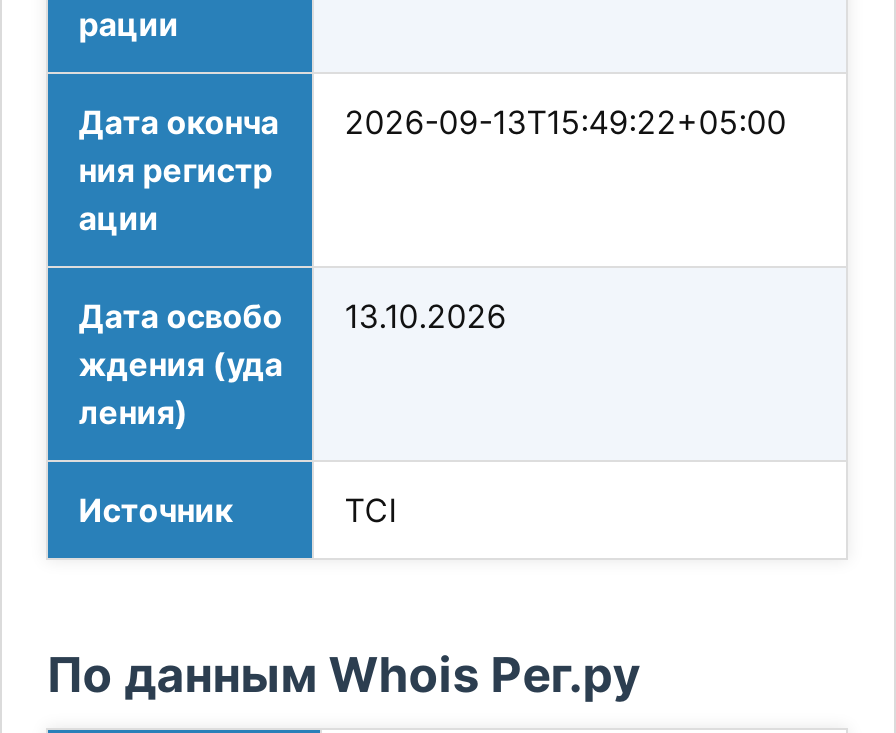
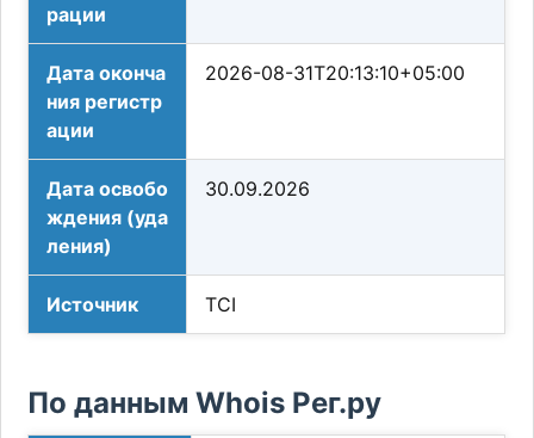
- Дата оконча 2026-09-13T15:49:22+05:00
+ Дата оконча 2026-08-31T20:13:10+05:00

- Дата освобо 13.10.2026
+ Дата освобо 30.09.2026
